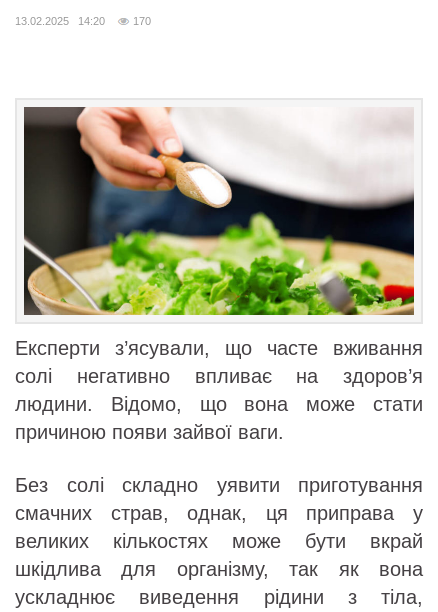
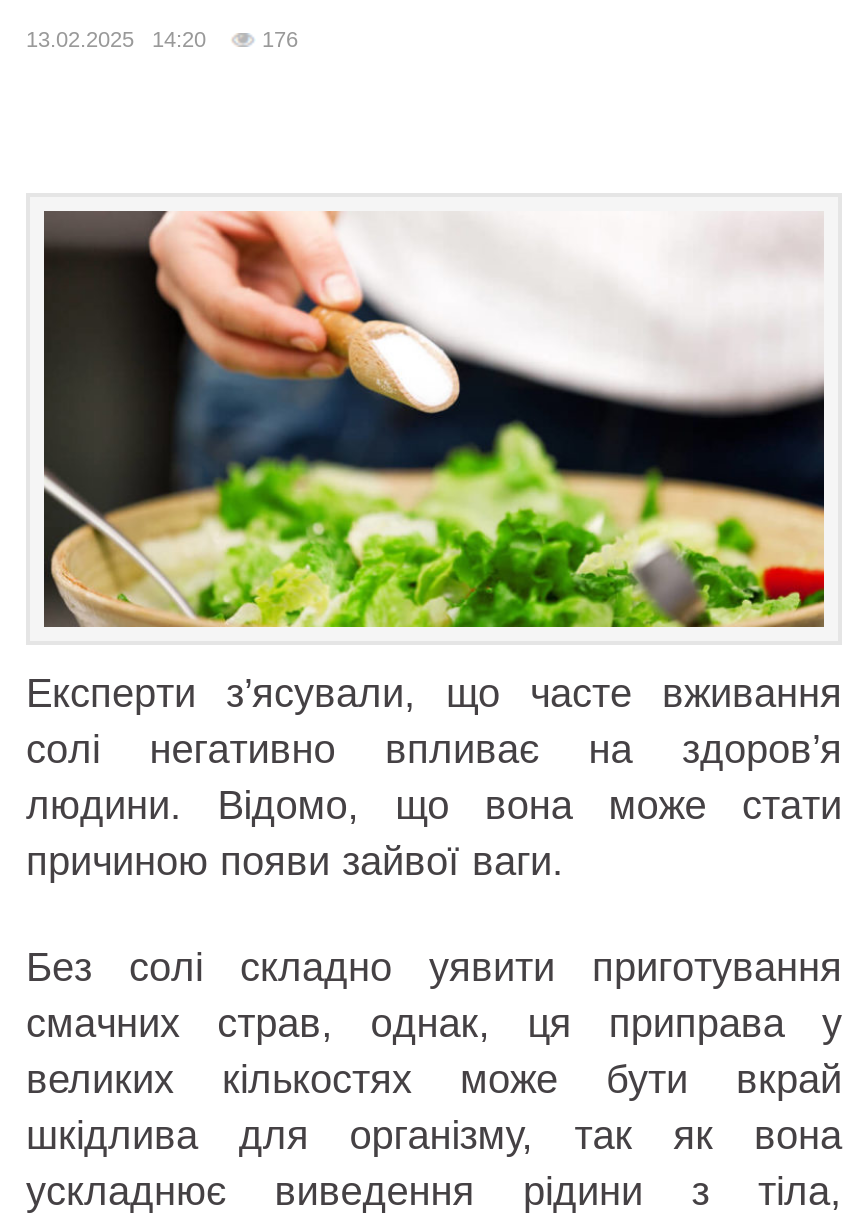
- 13.02.2025 14:20 170
+ 13.02.2025 14:20 176
